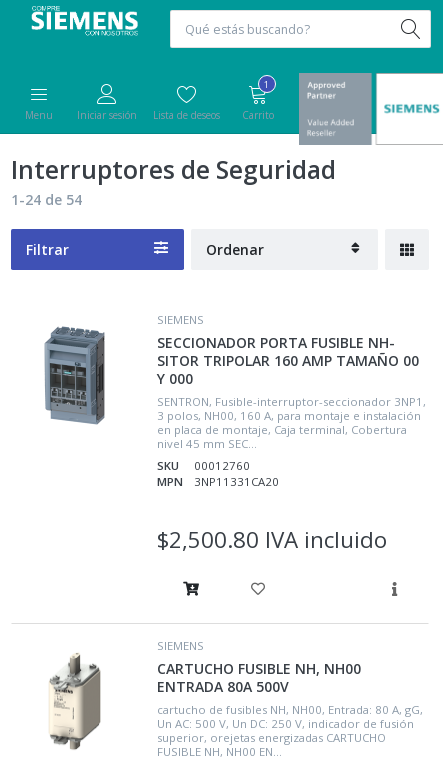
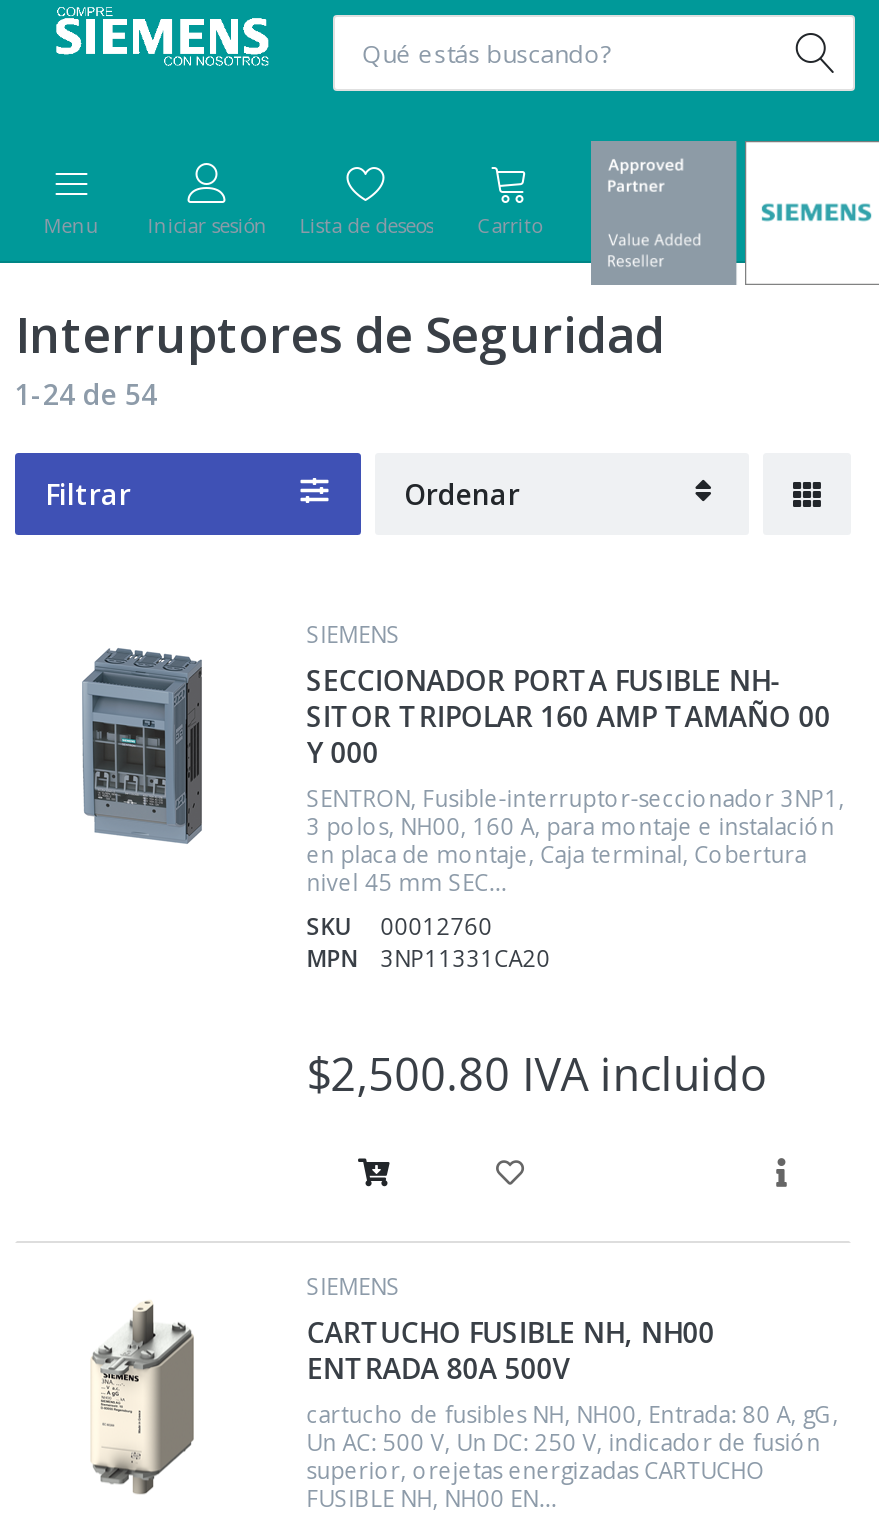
- 1
